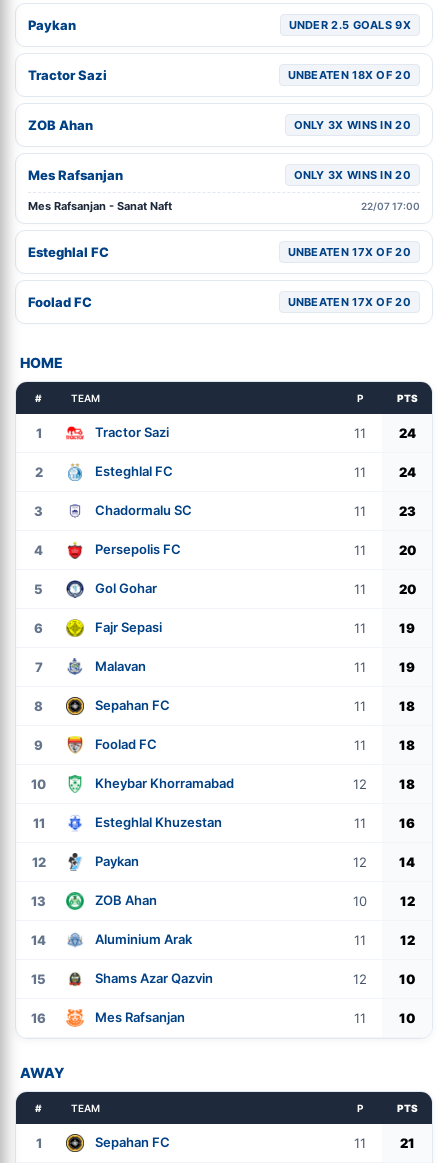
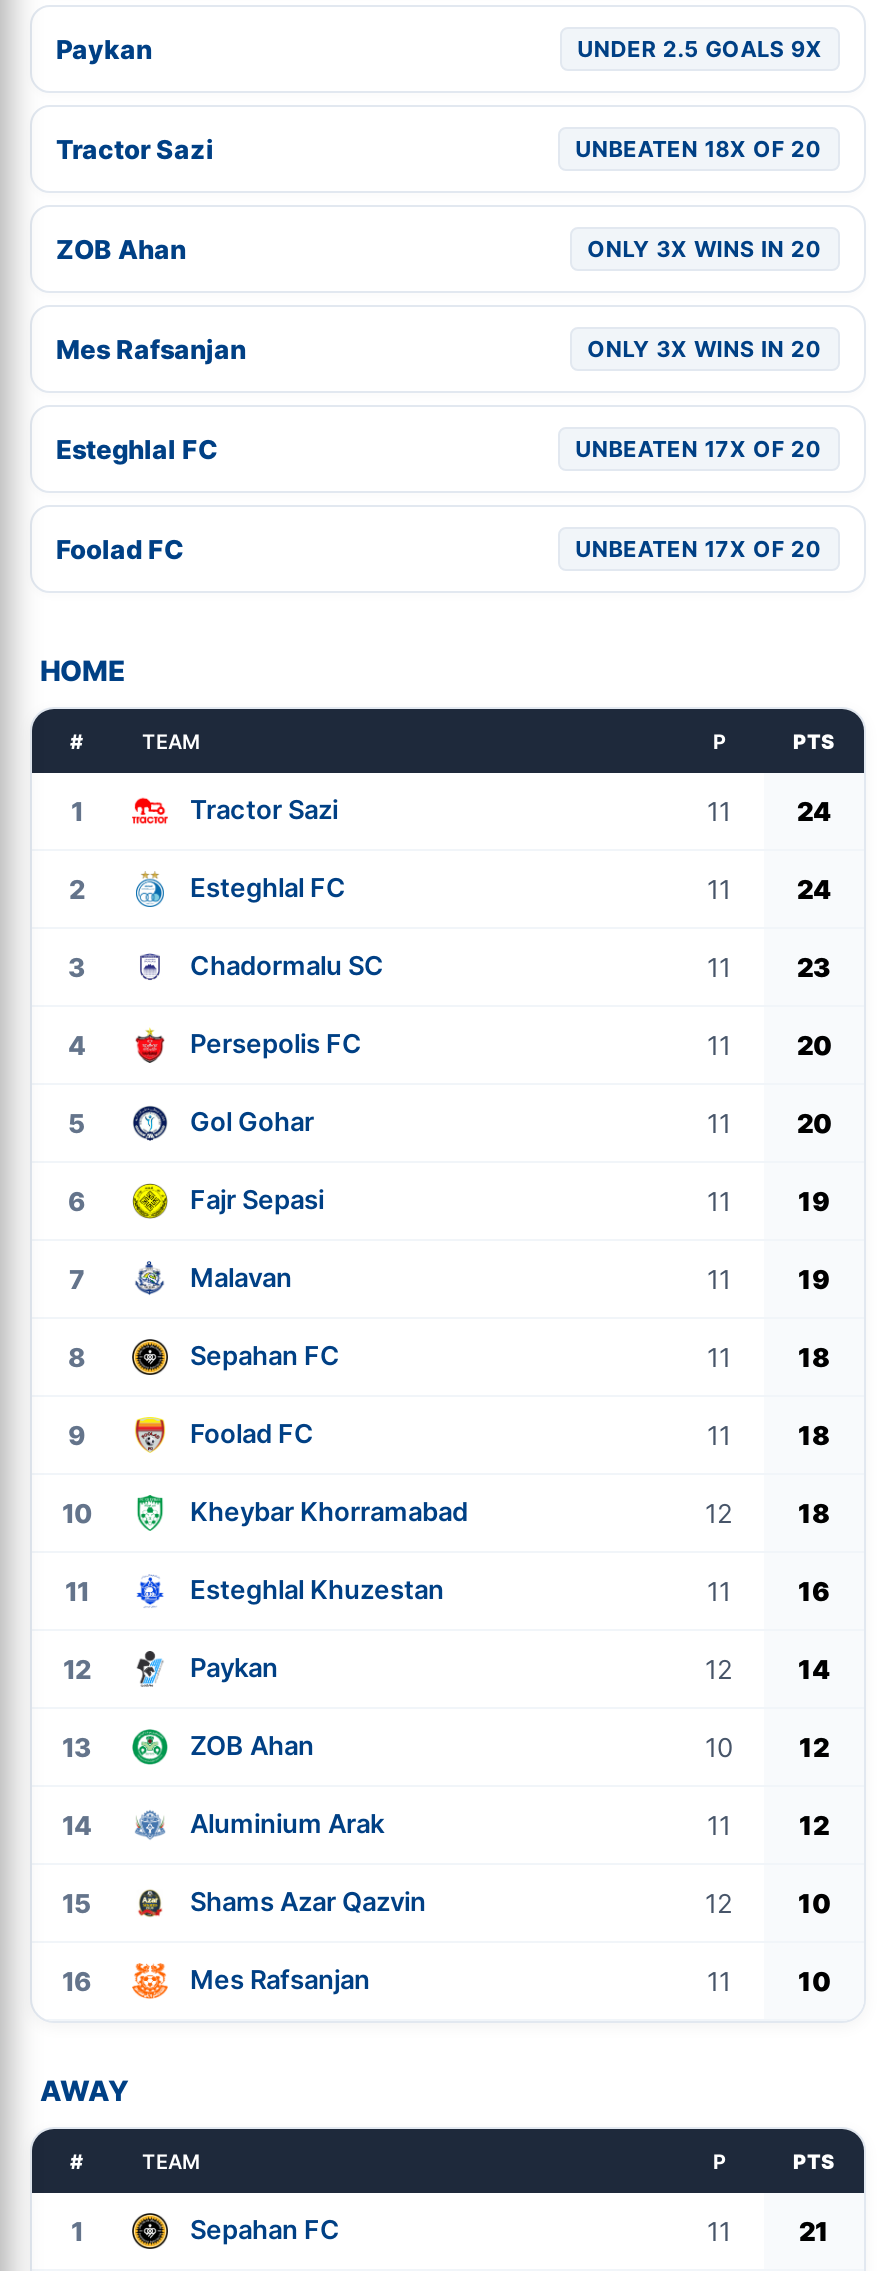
- Mes Rafsanjan - Sanat Naft
- 22/07 17:00
